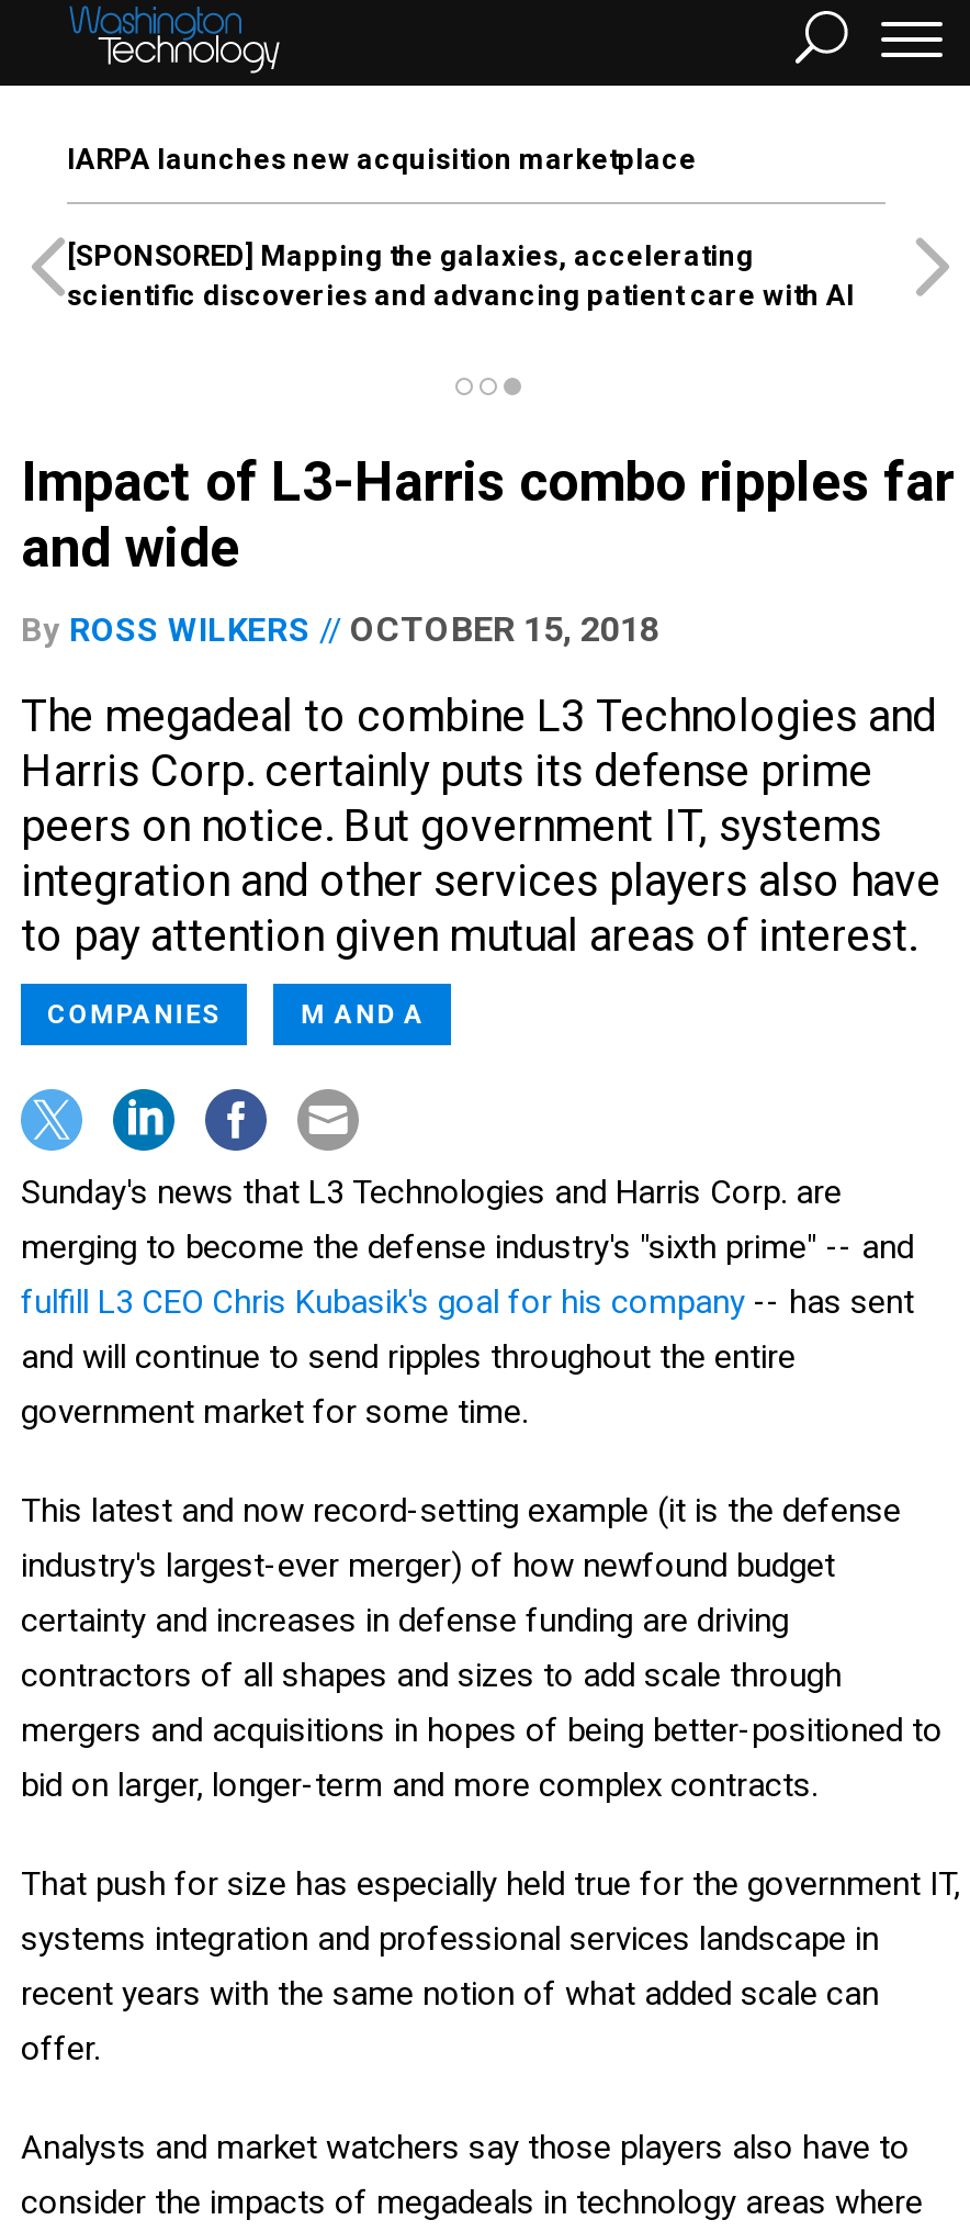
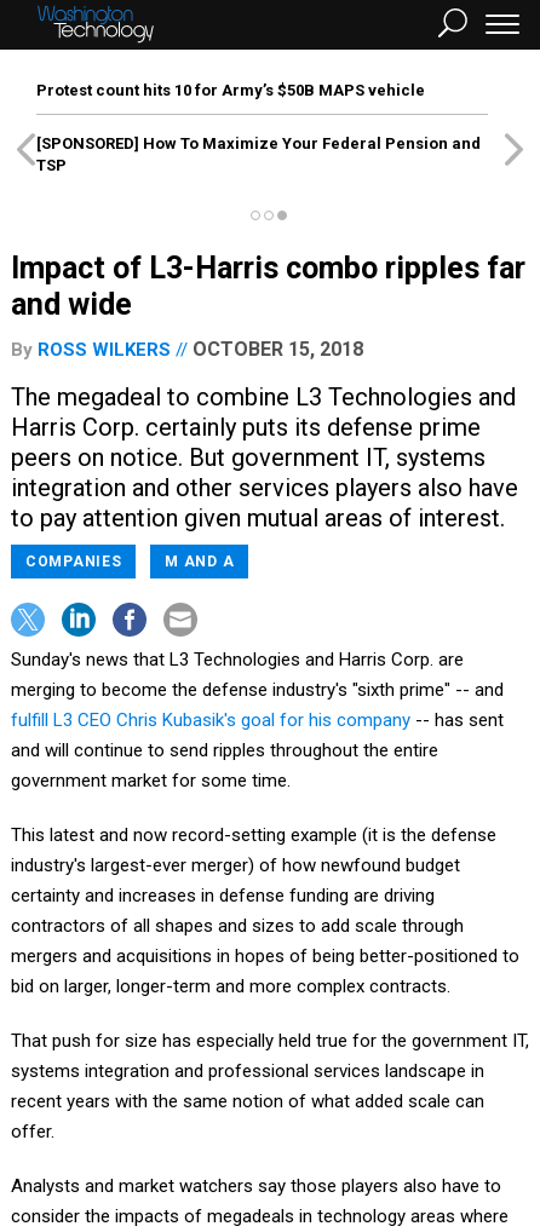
- IARPA launches new acquisition marketplace
+ Protest count hits 10 for Army’s $50B MAPS vehicle

- [SPONSORED] Mapping the galaxies, accelerating
- scientific discoveries and advancing patient care with AI
+ [SPONSORED] How To Maximize Your Federal Pension and
+ TSP
